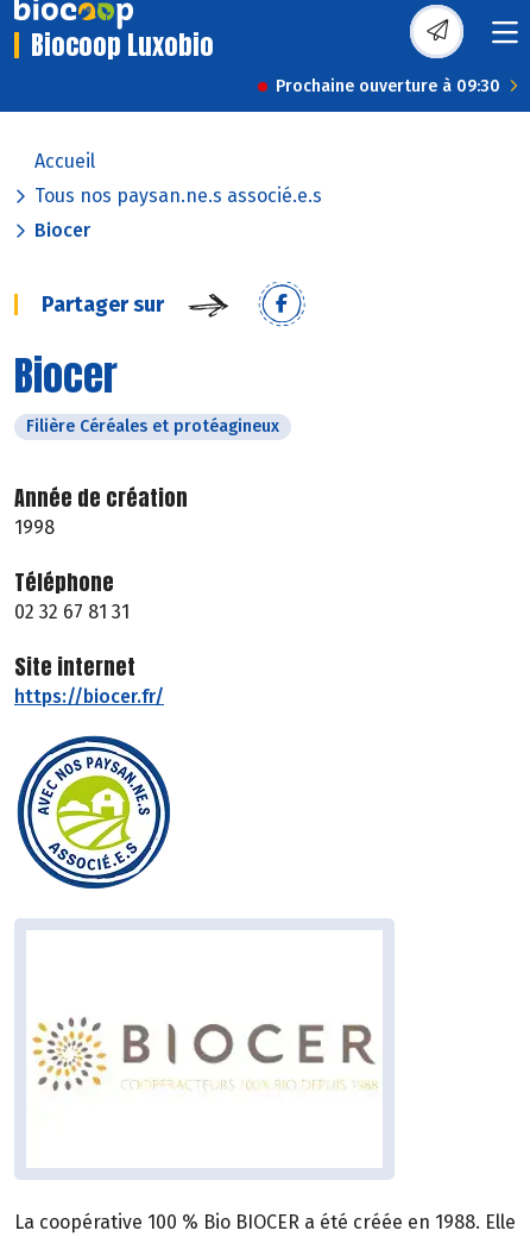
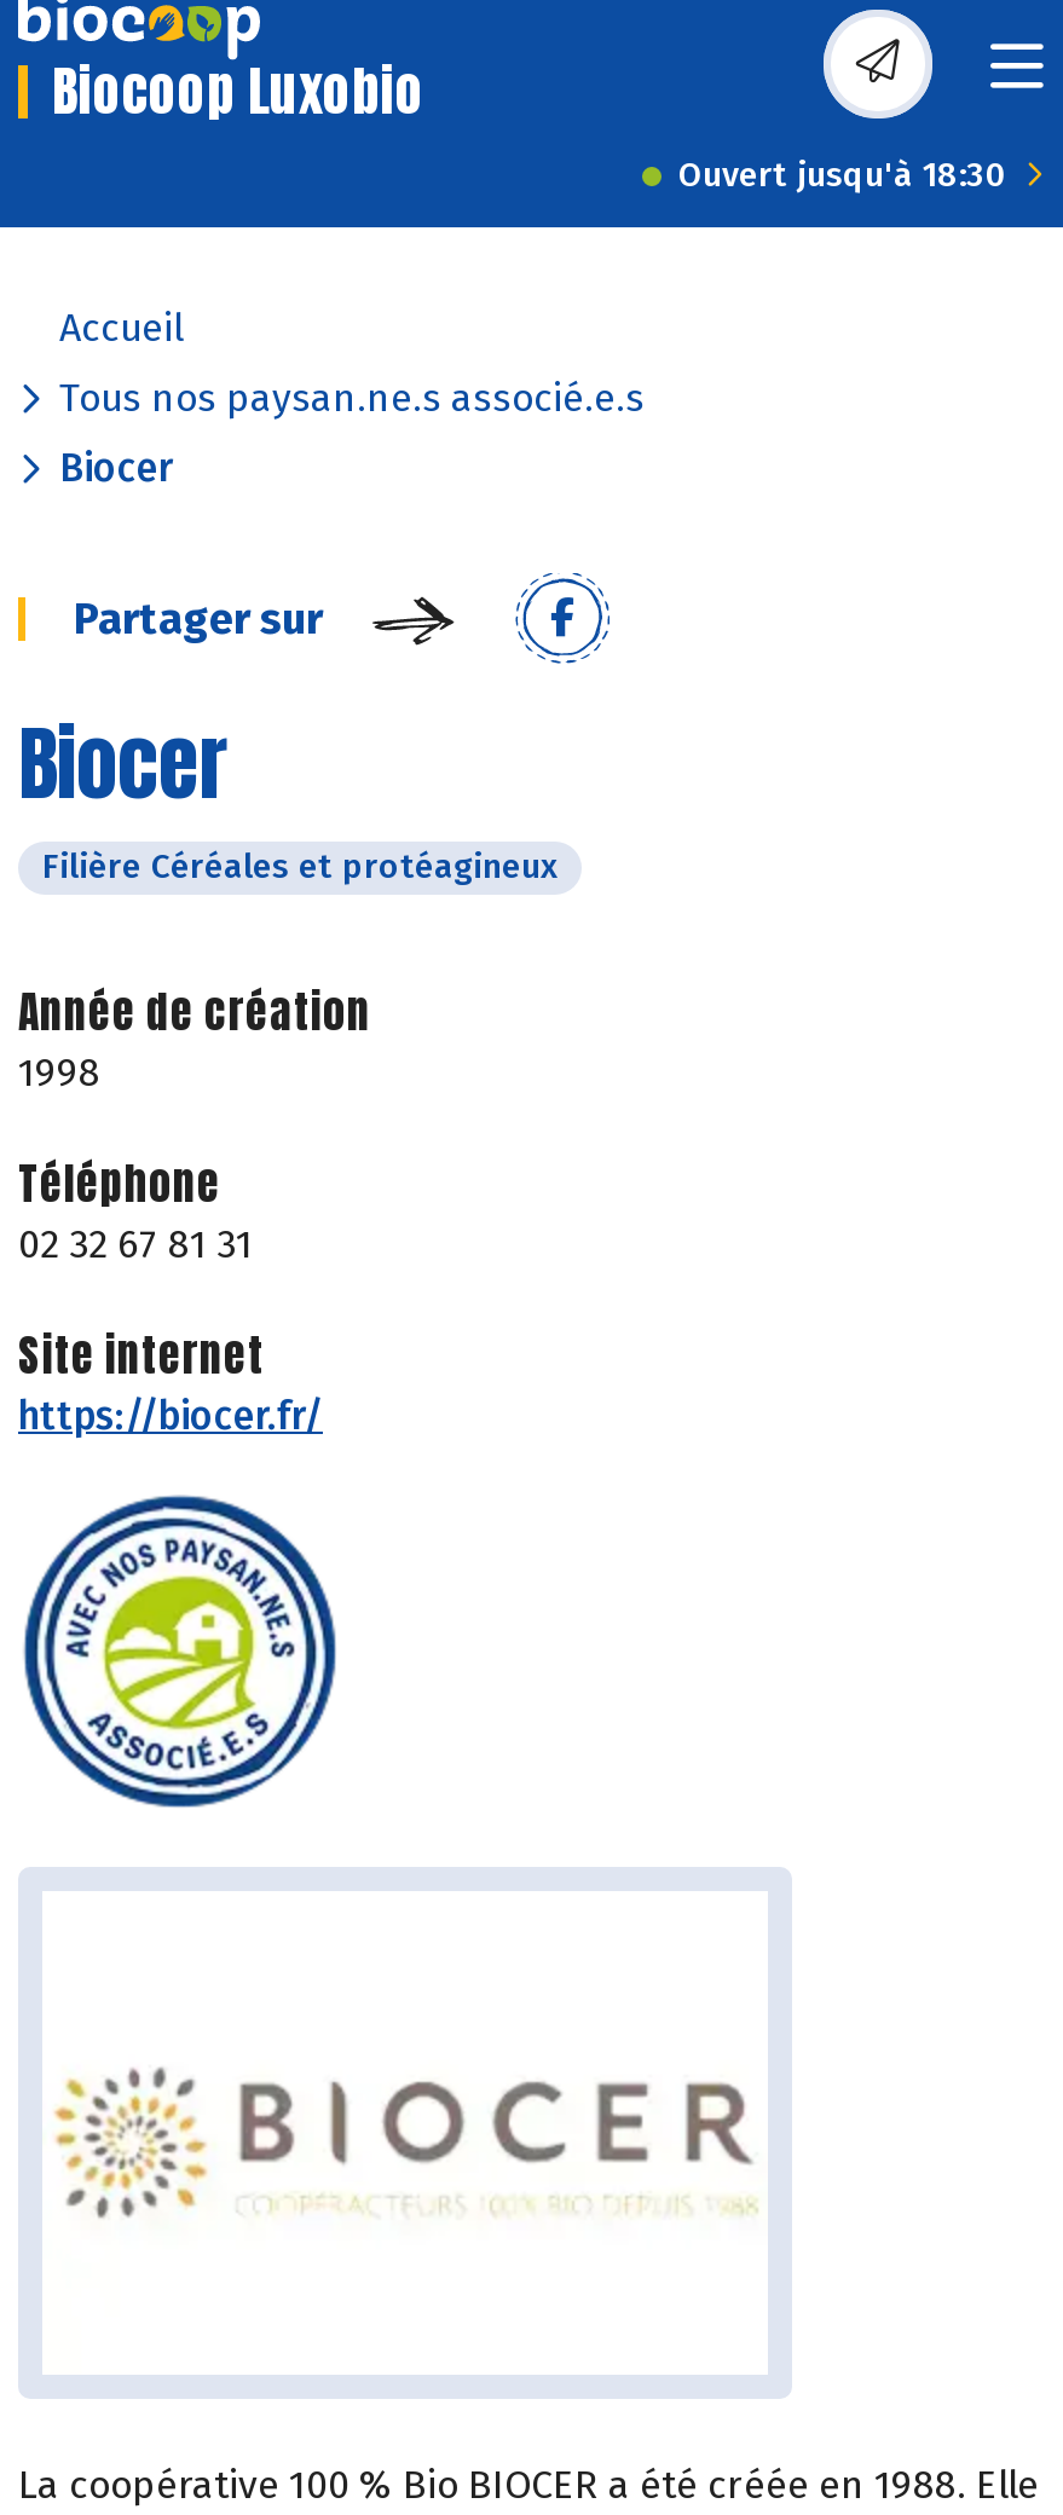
- Prochaine ouverture à 09:30
+ Ouvert jusqu'à 18:30
